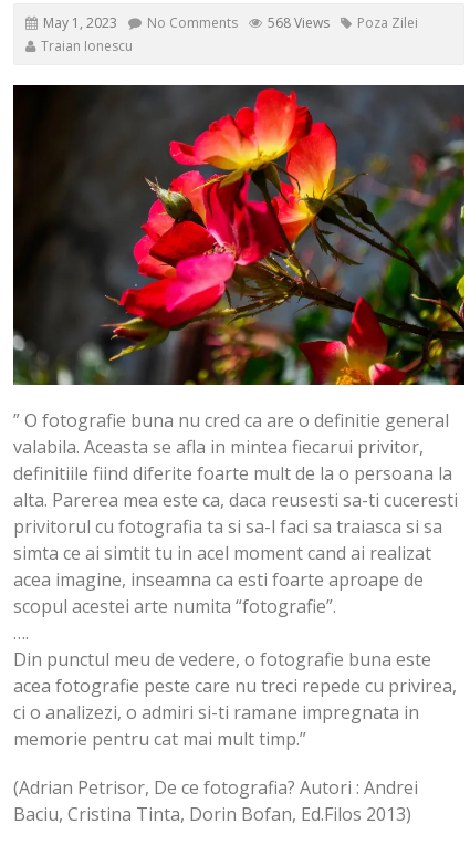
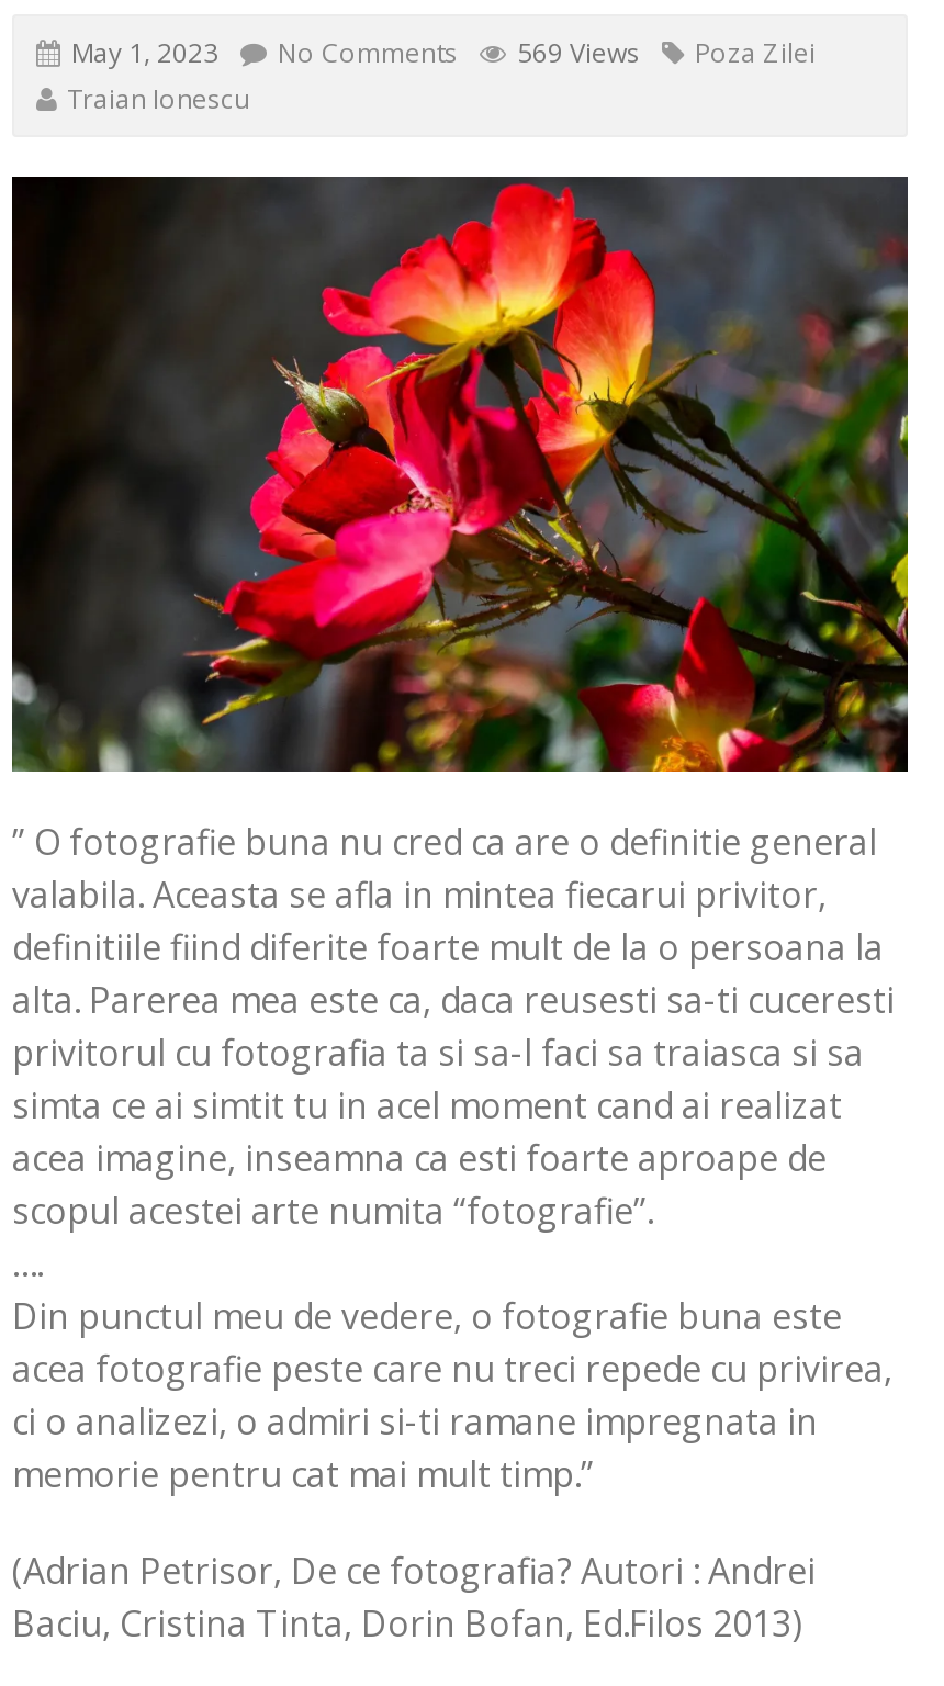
- May 1, 2023 No Comments 568 Views Poza Zilei
+ May 1, 2023 No Comments 569 Views Poza Zilei
